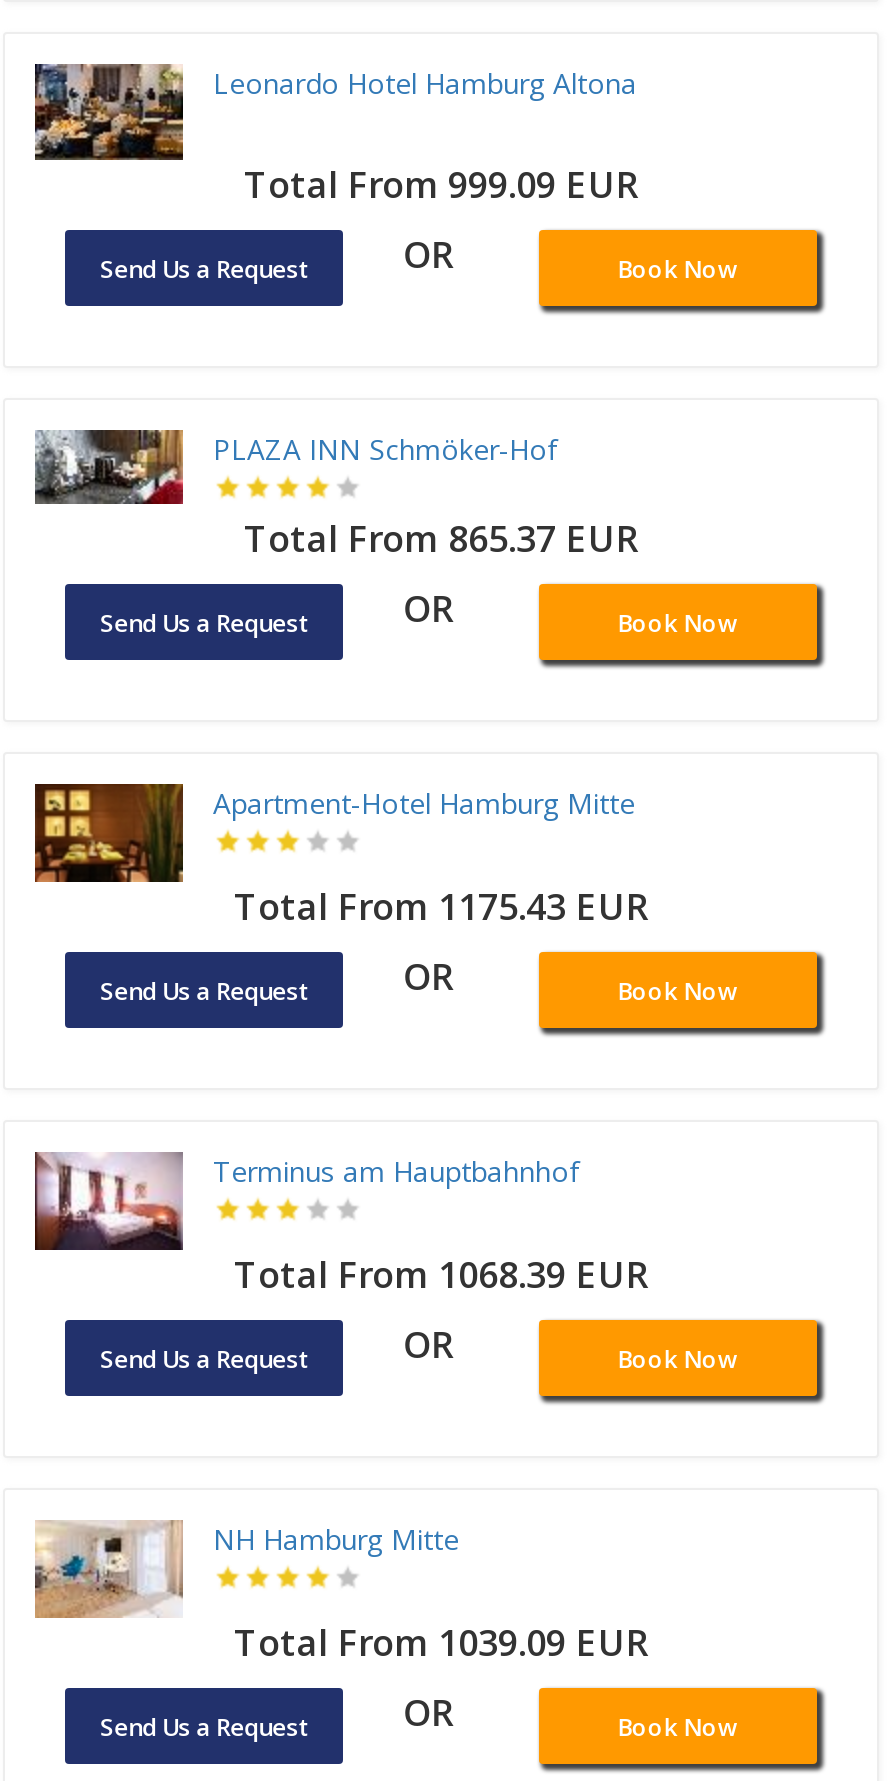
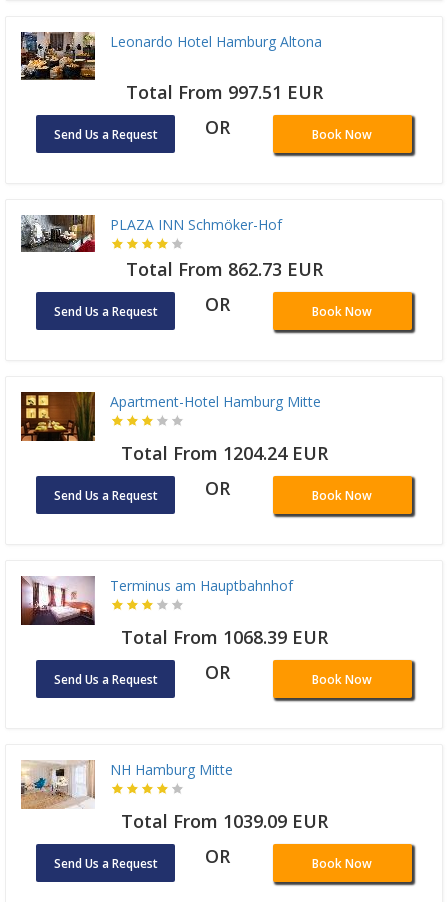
- Total From 999.09 EUR
+ Total From 997.51 EUR

- Total From 865.37 EUR
+ Total From 862.73 EUR

- Total From 1175.43 EUR
+ Total From 1204.24 EUR
